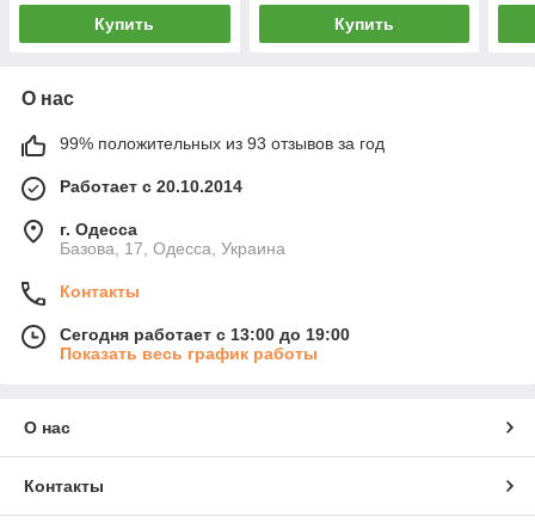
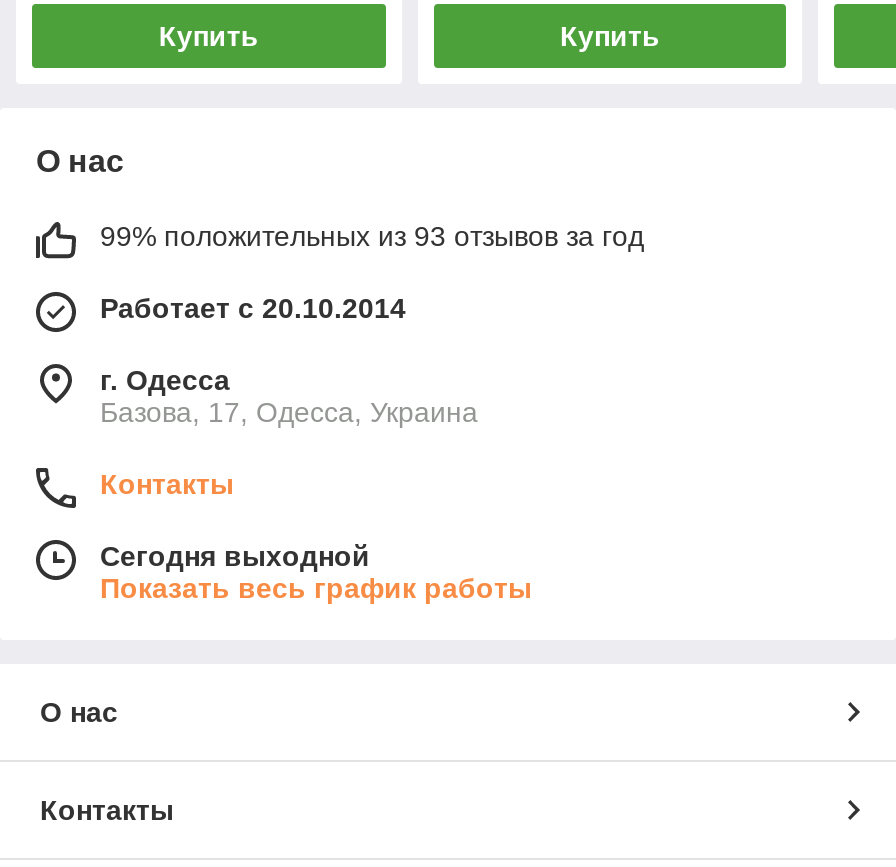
- Сегодня работает с 13:00 до 19:00
+ Сегодня выходной
